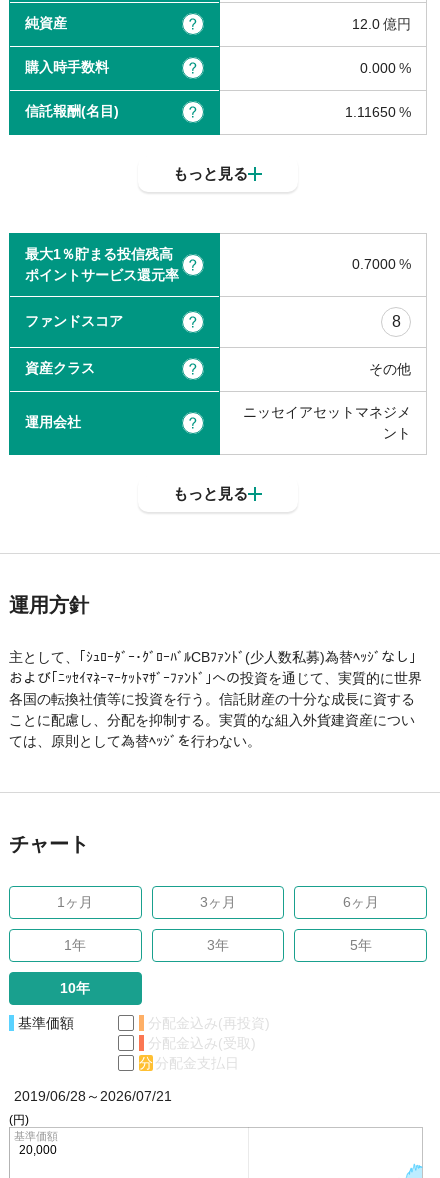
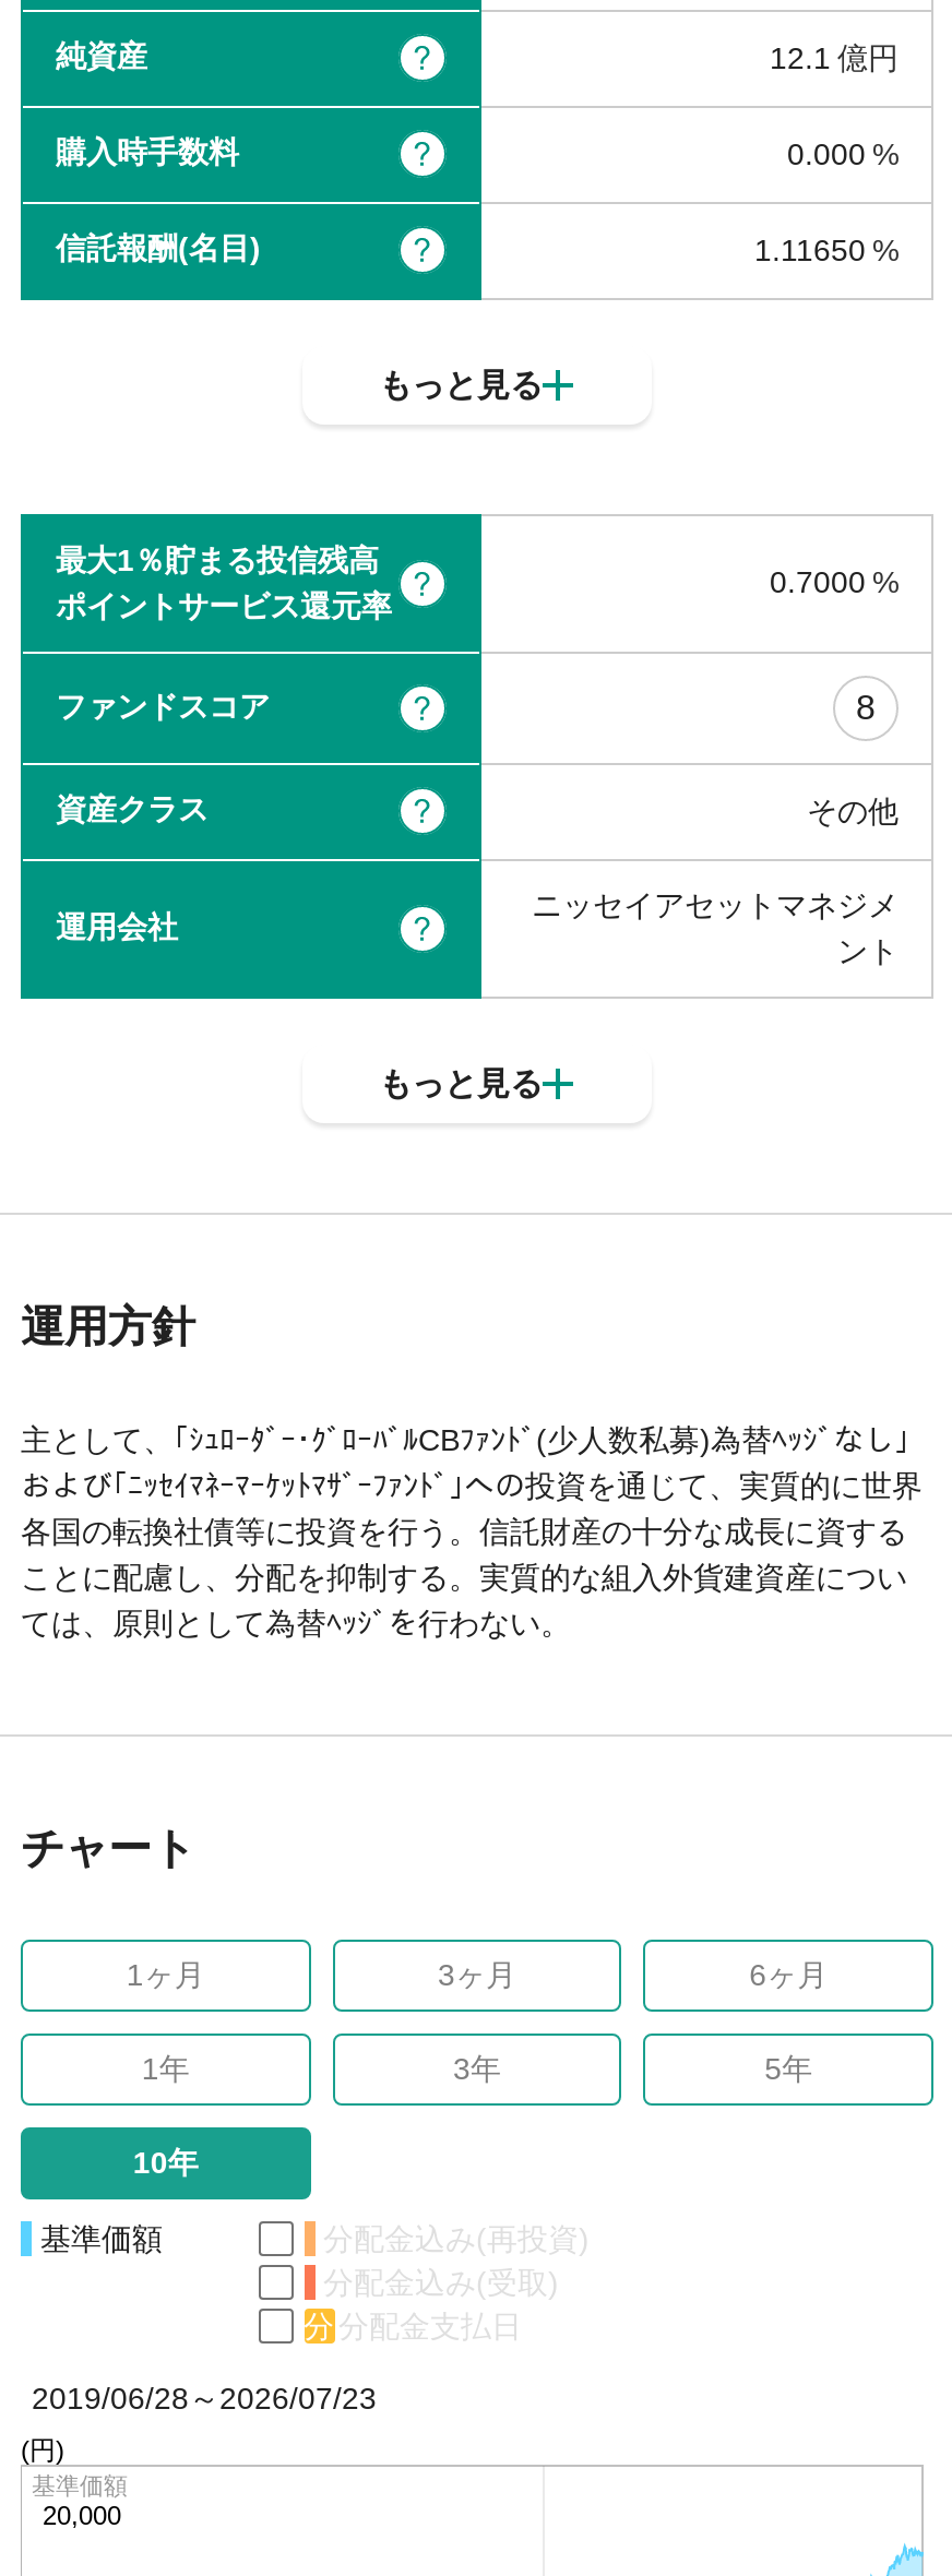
- 12.0
+ 12.1

- 2019/06/28～2026/07/21
+ 2019/06/28～2026/07/23
